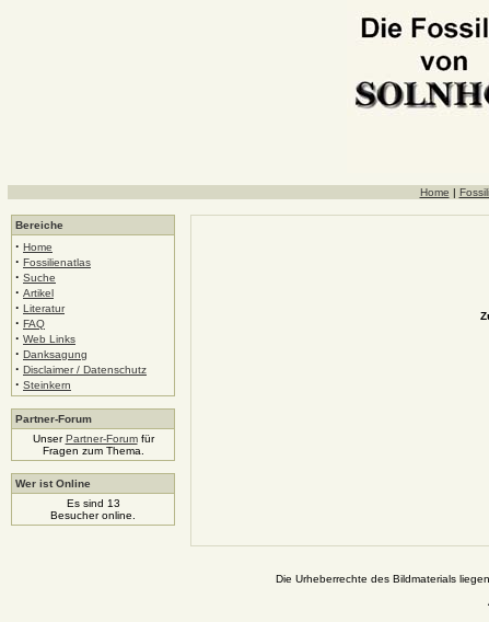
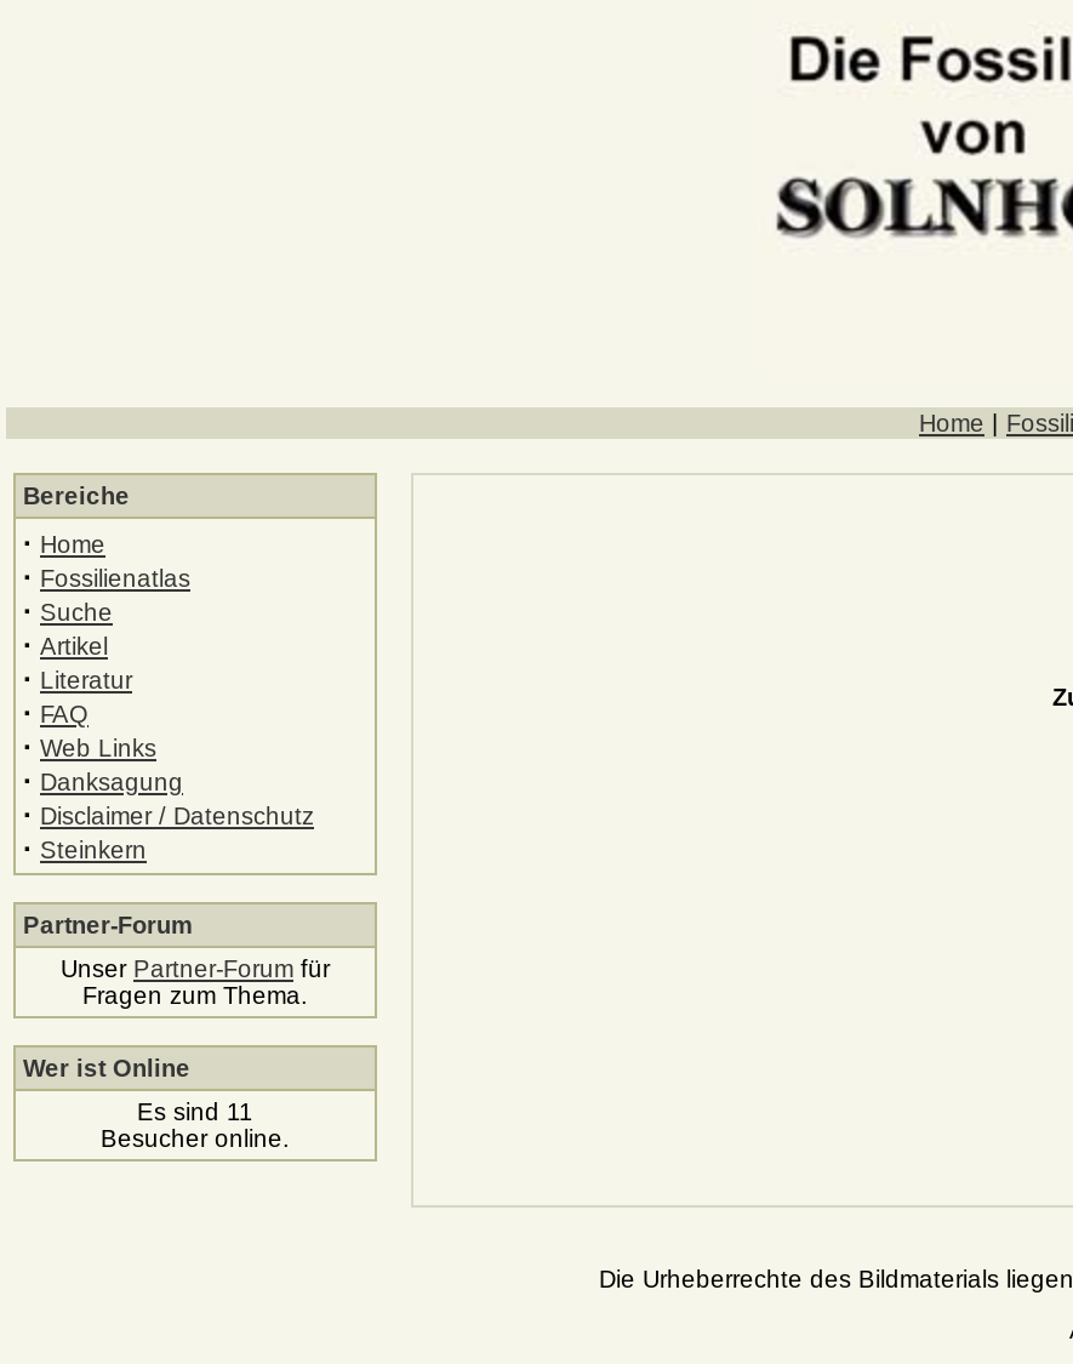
- Es sind 13
+ Es sind 11
